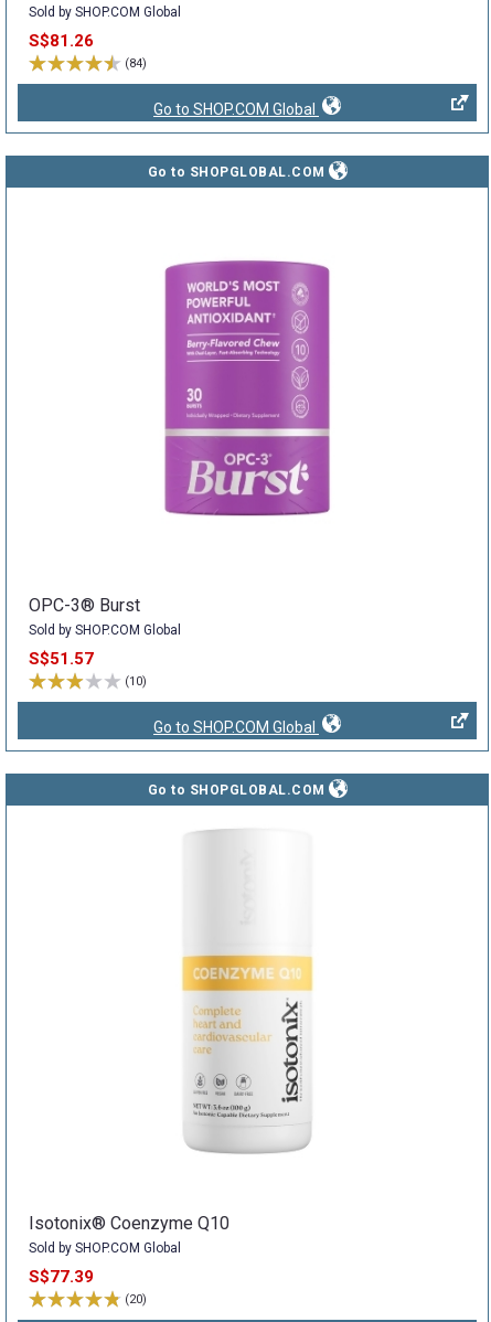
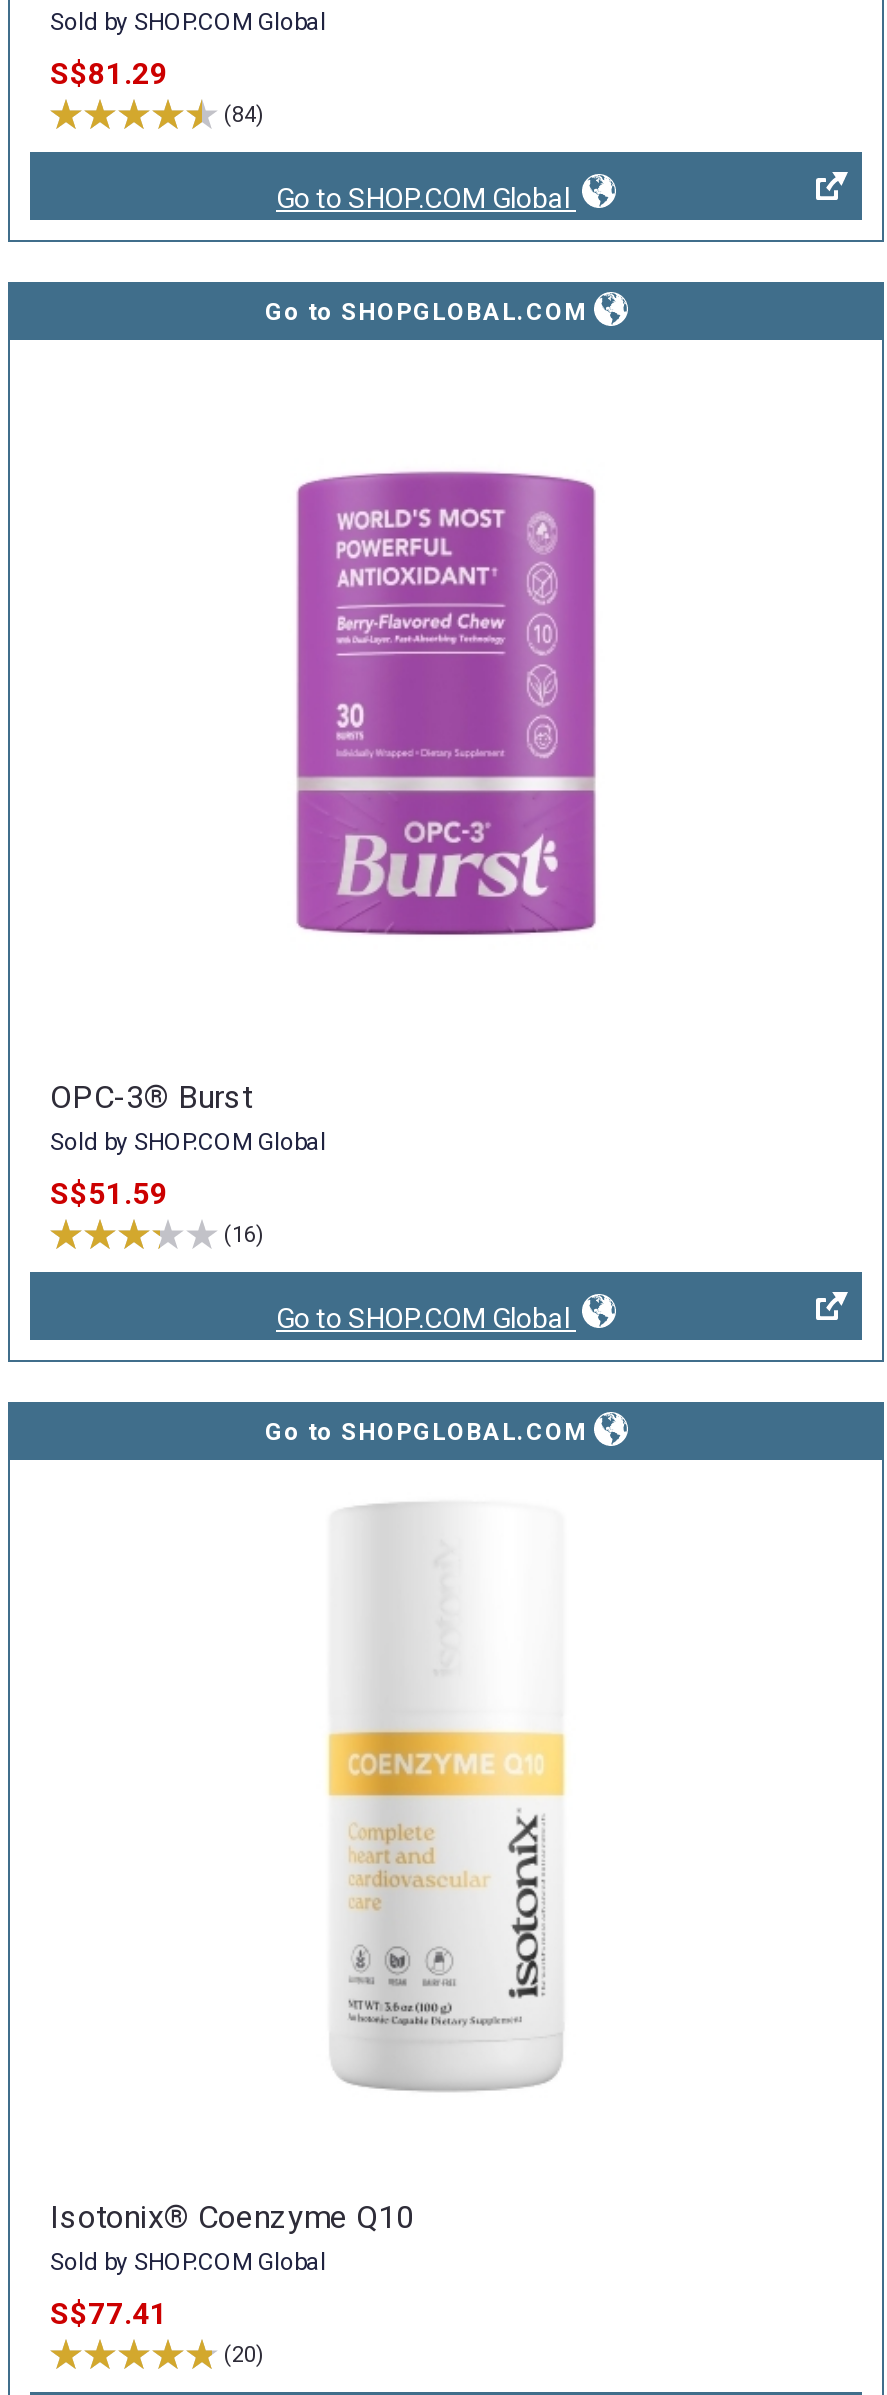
- S$81.26
+ S$81.29

- S$51.57
- (10)
+ S$51.59
+ (16)

- S$77.39
+ S$77.41
